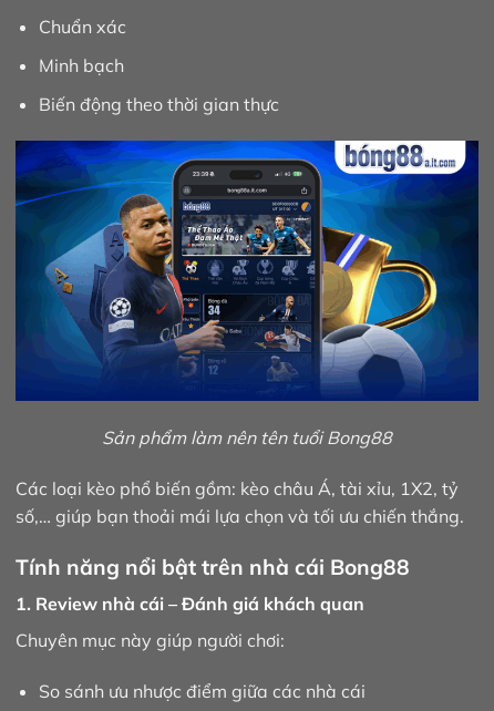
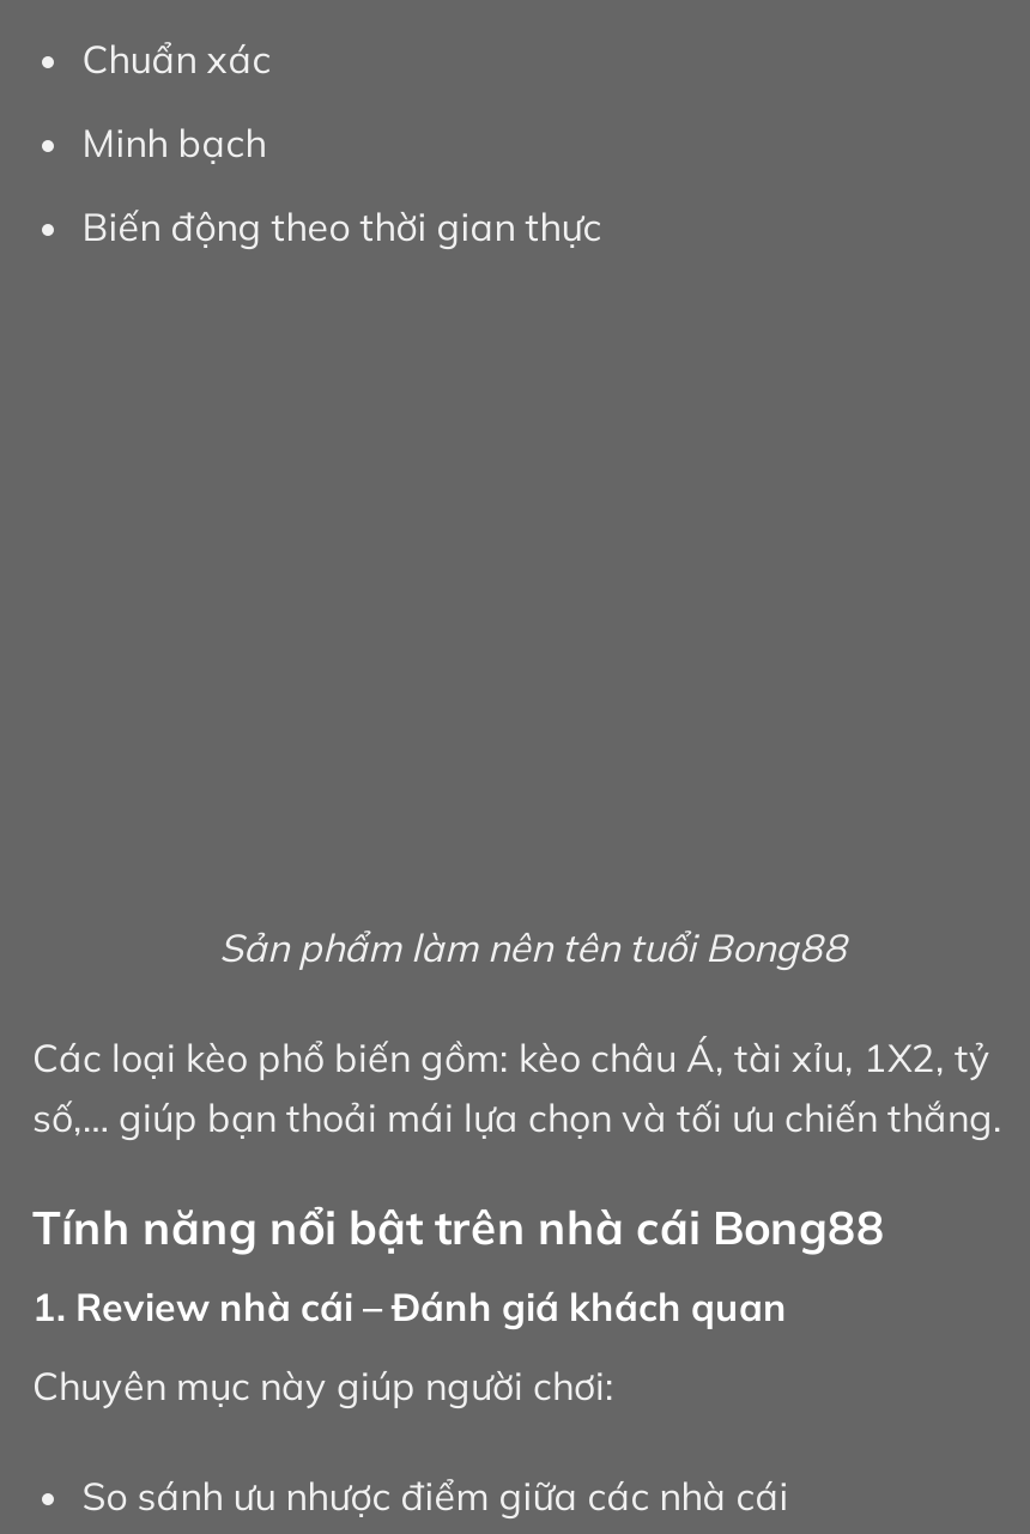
- [image]
